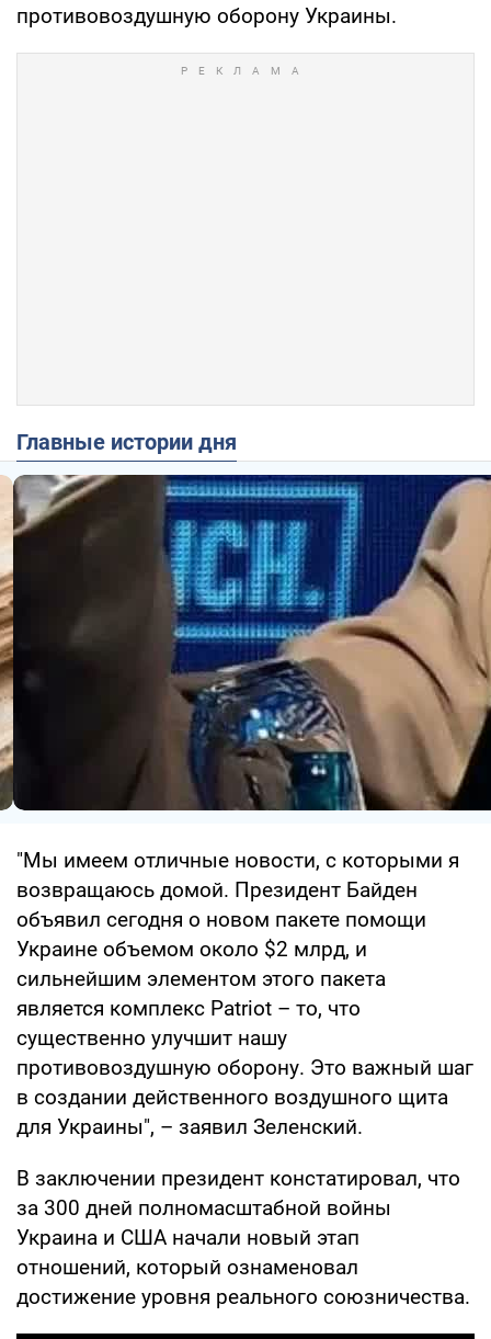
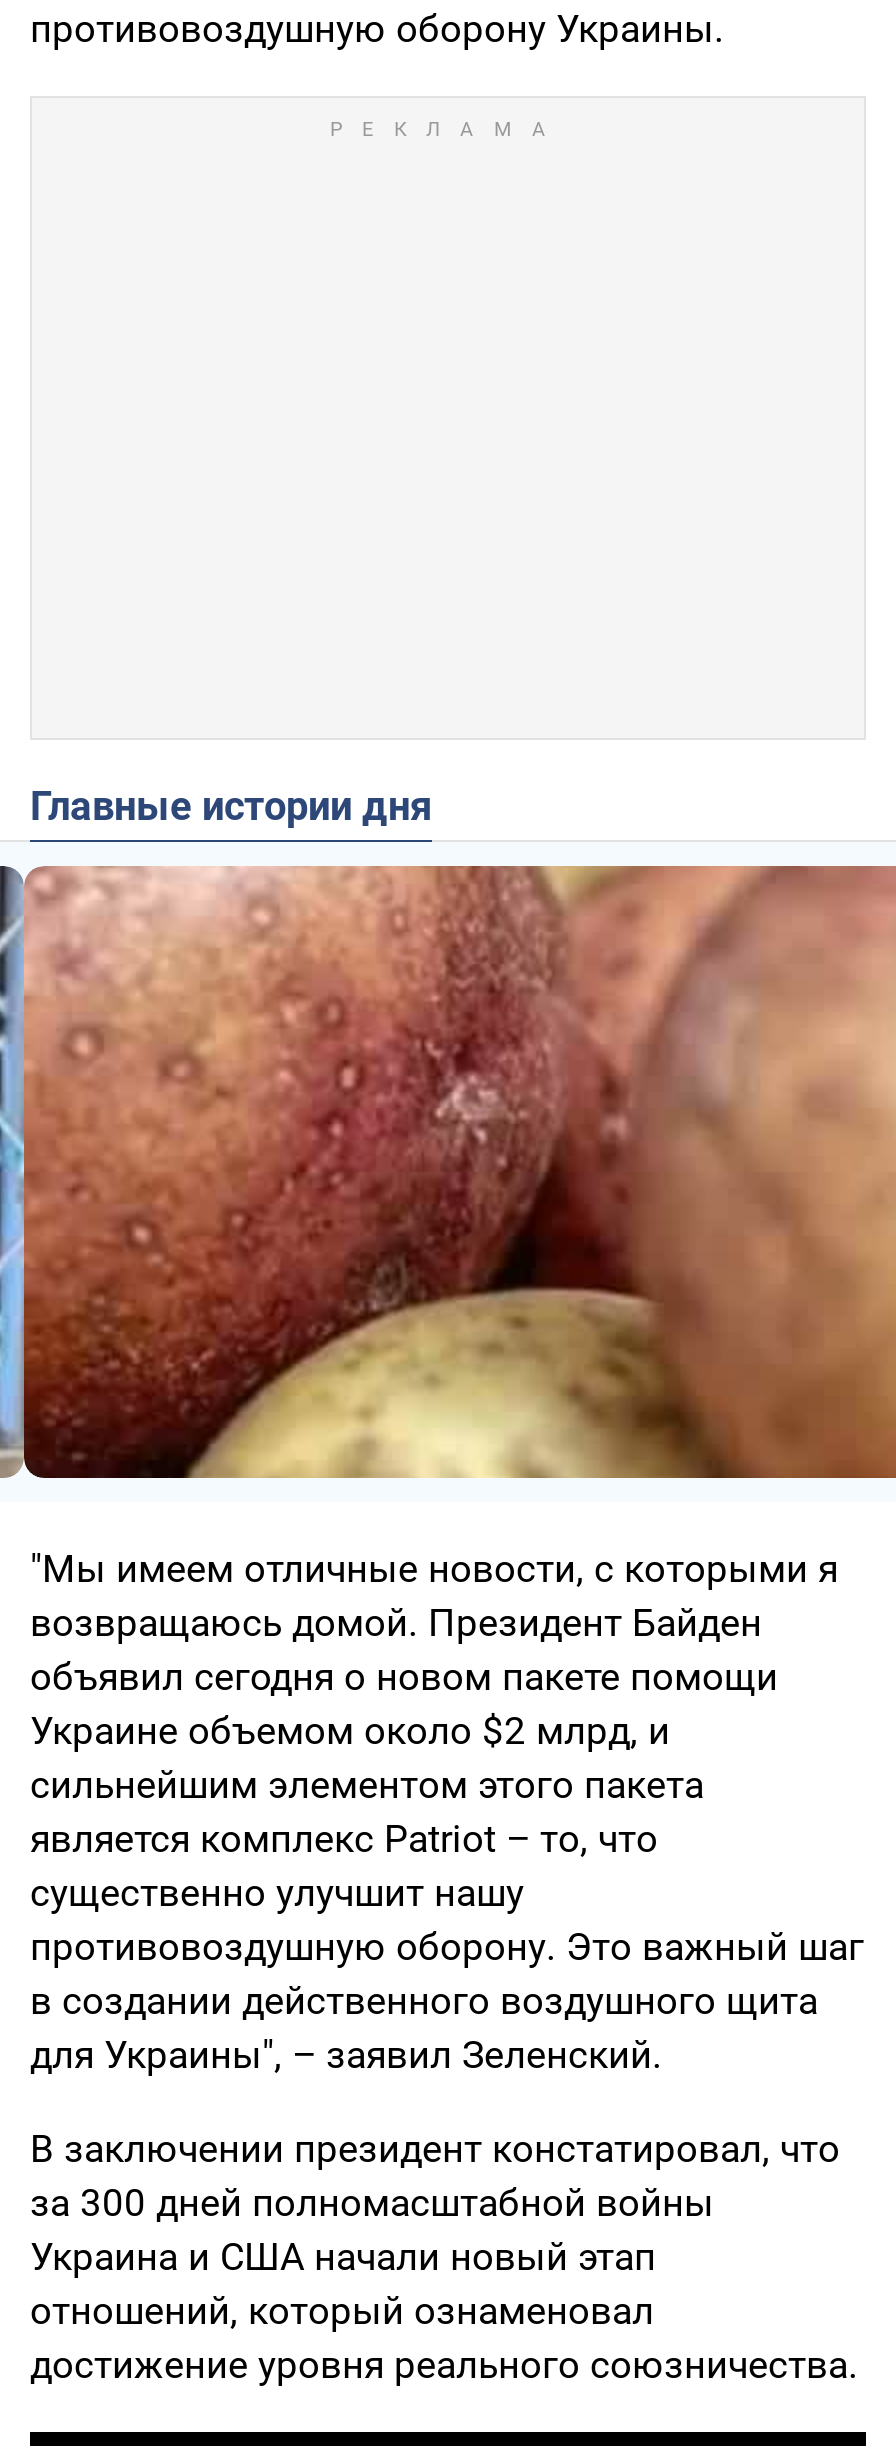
- [image]
+ [image]
